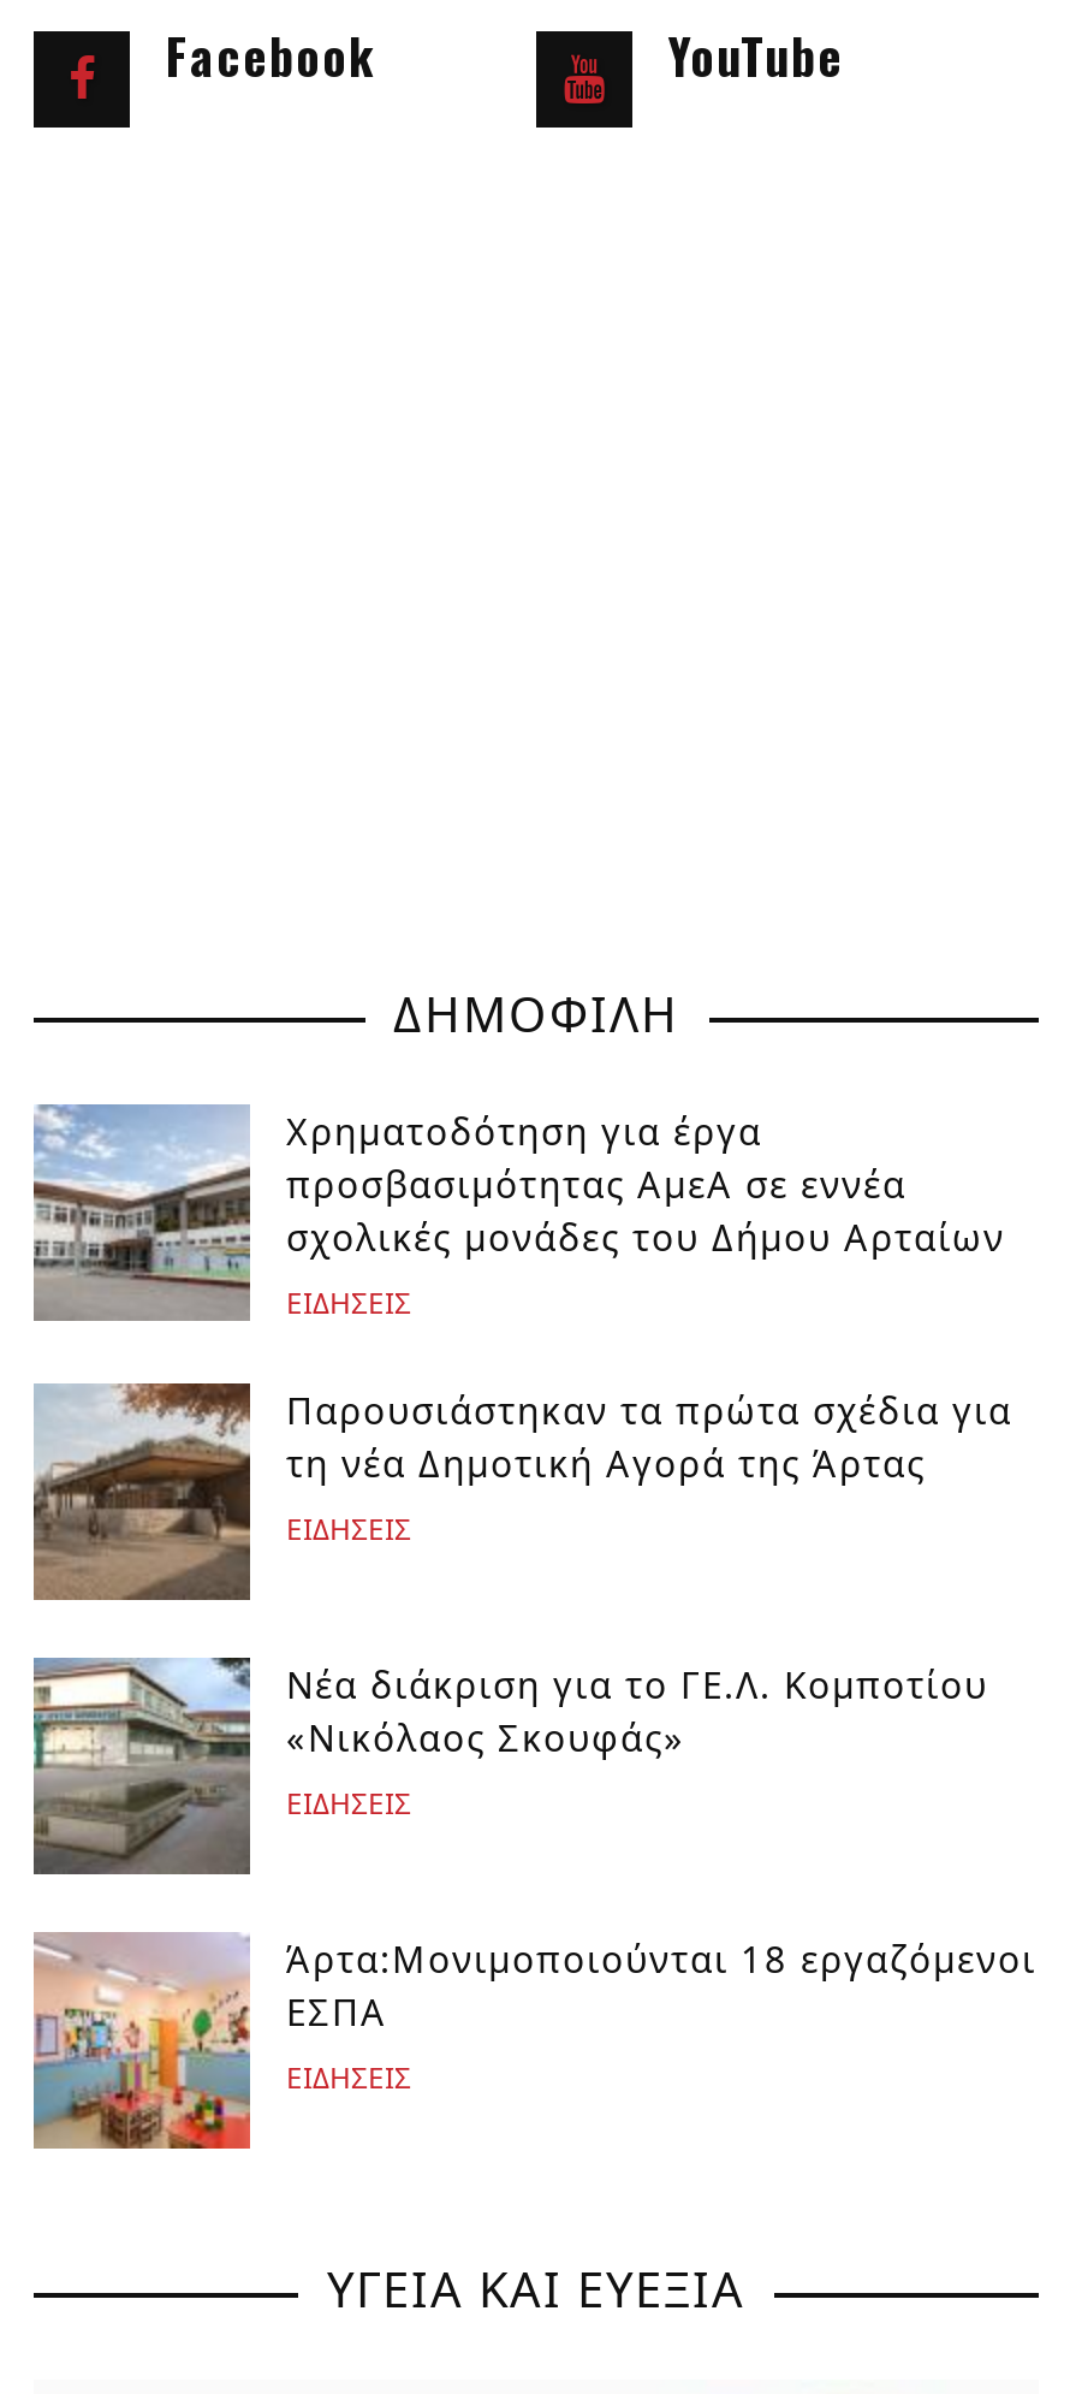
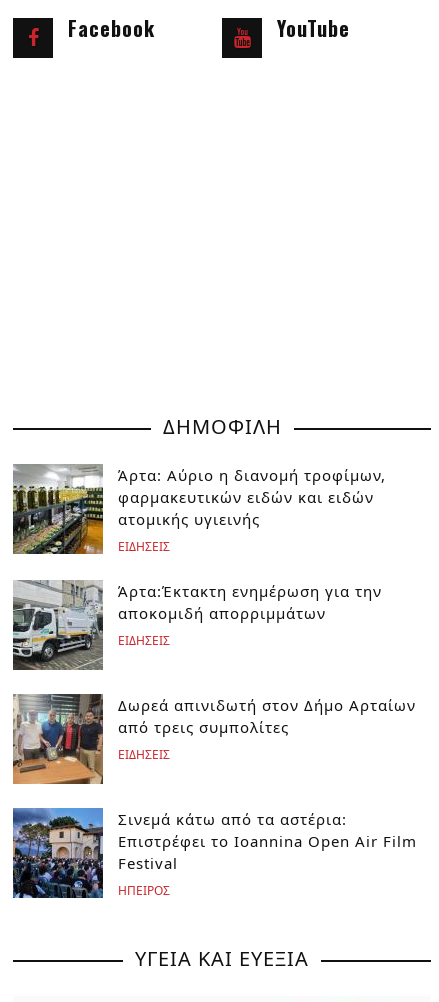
- [image]
- Χρηματοδότηση για έργα
- προσβασιμότητας ΑμεΑ σε εννέα
- σχολικές μονάδες του Δήμου Αρταίων
+ [image]
+ Άρτα: Αύριο η διανομή τροφίμων,
+ φαρμακευτικών ειδών και ειδών
+ ατομικής υγιεινής

- [image]
- Παρουσιάστηκαν τα πρώτα σχέδια για
- τη νέα Δημοτική Αγορά της Άρτας
+ [image]
+ Άρτα:Έκτακτη ενημέρωση για την
+ αποκομιδή απορριμμάτων

- [image]
- Νέα διάκριση για το ΓΕ.Λ. Κομποτίου
- «Νικόλαος Σκουφάς»
+ [image]
+ Δωρεά απινιδωτή στον Δήμο Αρταίων
+ από τρεις συμπολίτες

- [image]
- Άρτα:Μονιμοποιούνται 18 εργαζόμενοι
- ΕΣΠΑ
- ΕΙΔΗΣΕΙΣ
+ [image]
+ Σινεμά κάτω από τα αστέρια:
+ Επιστρέφει το Ioannina Open Air Film
+ Festival
+ ΗΠΕΙΡΟΣ
